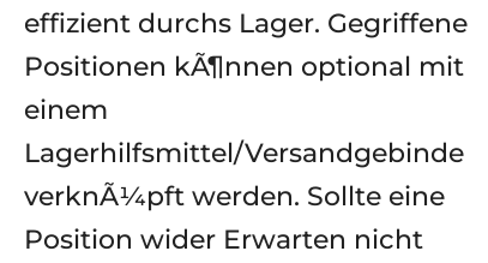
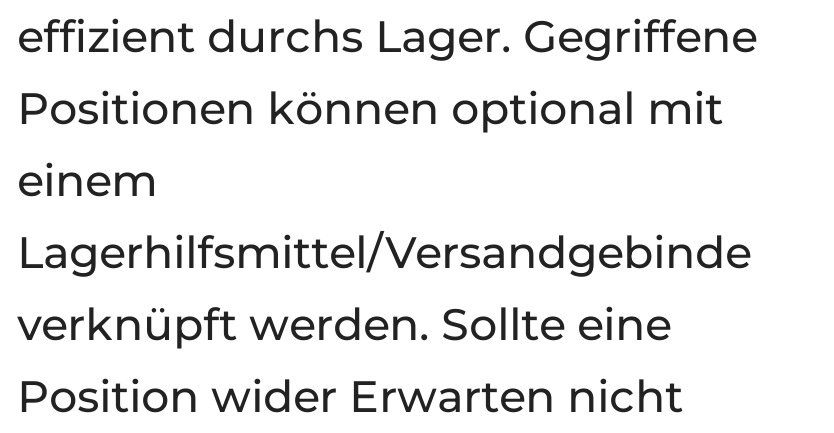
- Positionen kÃ¶nnen optional mit
+ Positionen können optional mit

- verknÃ¼pft werden. Sollte eine
+ verknüpft werden. Sollte eine
